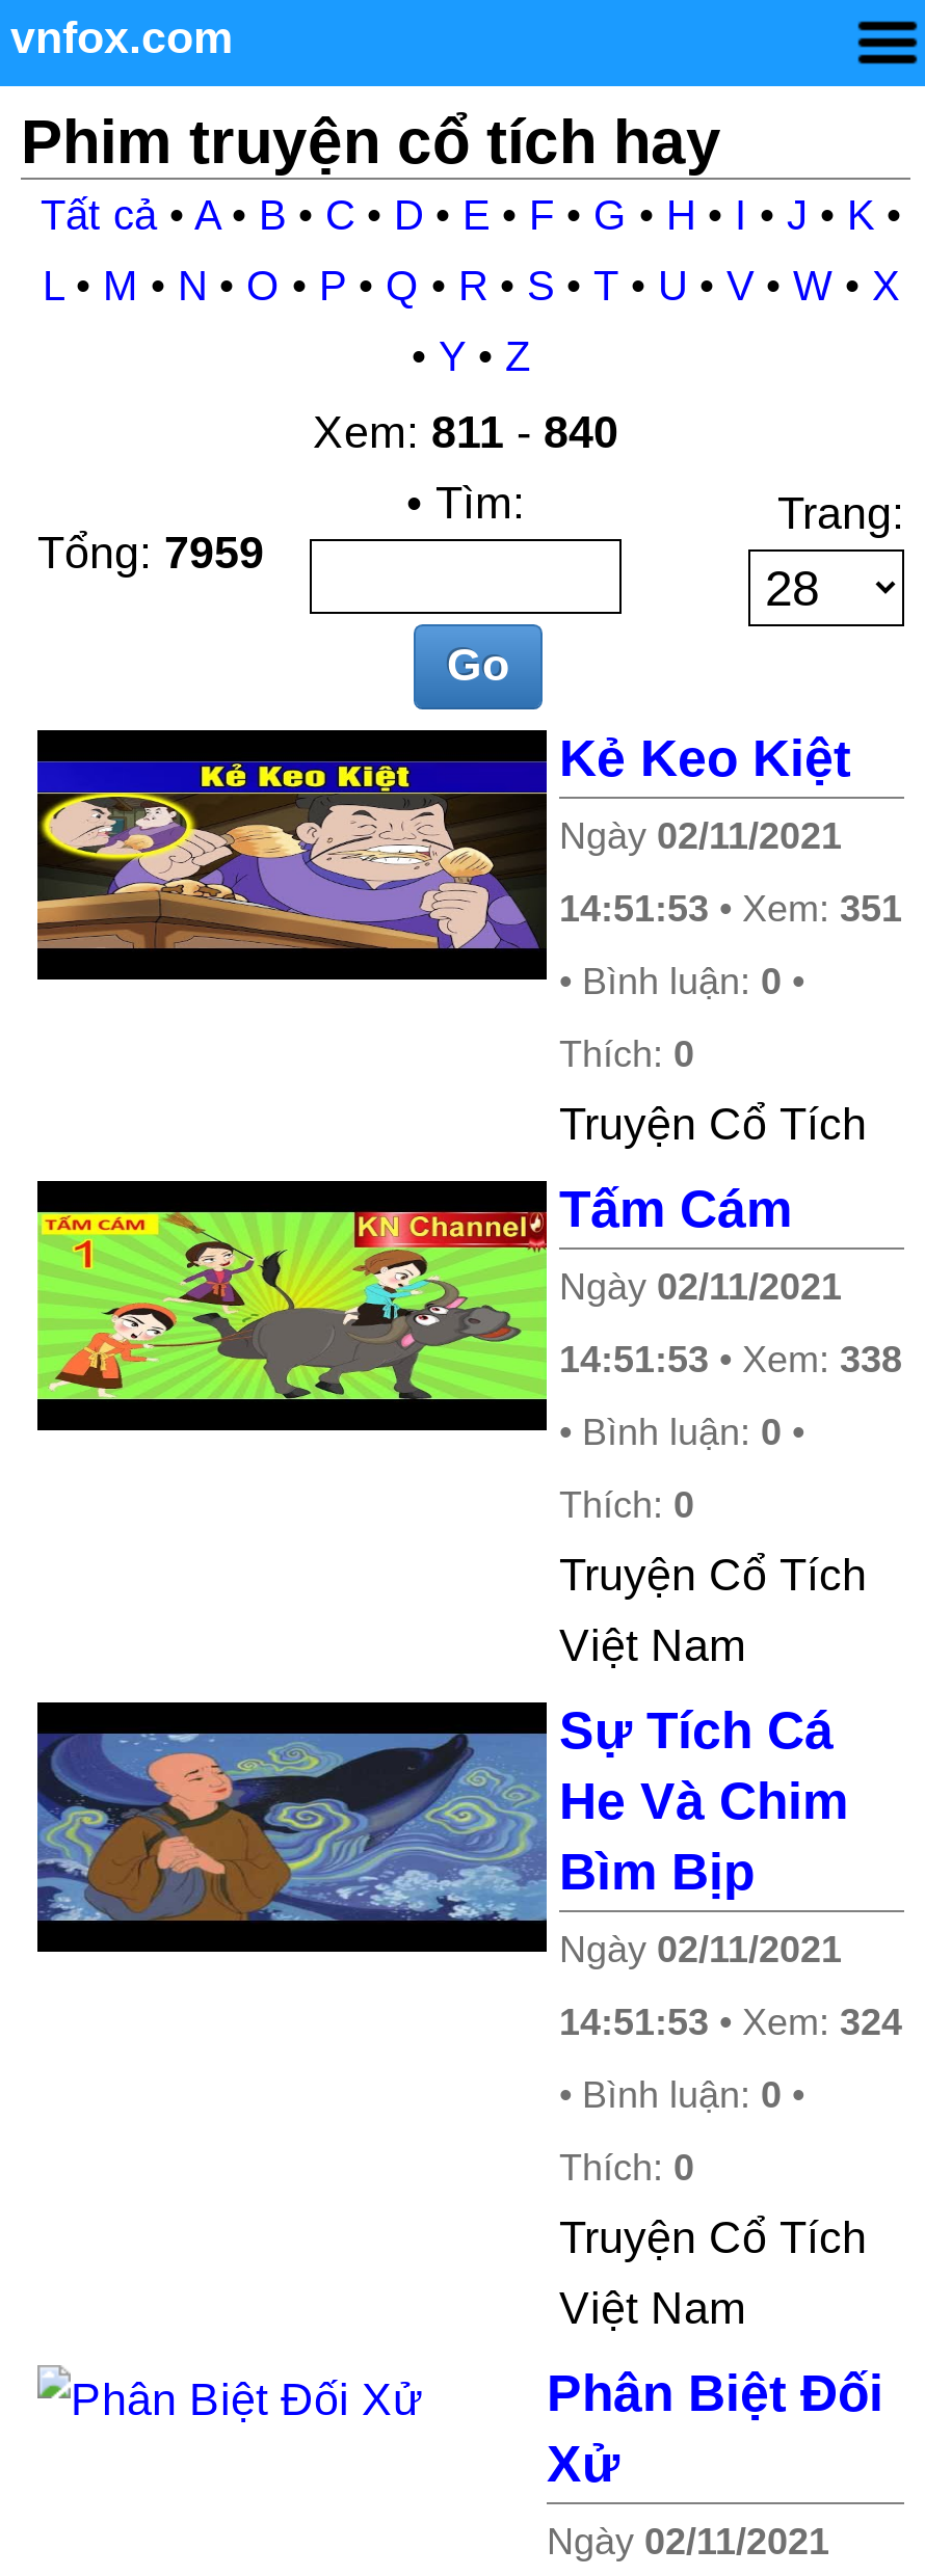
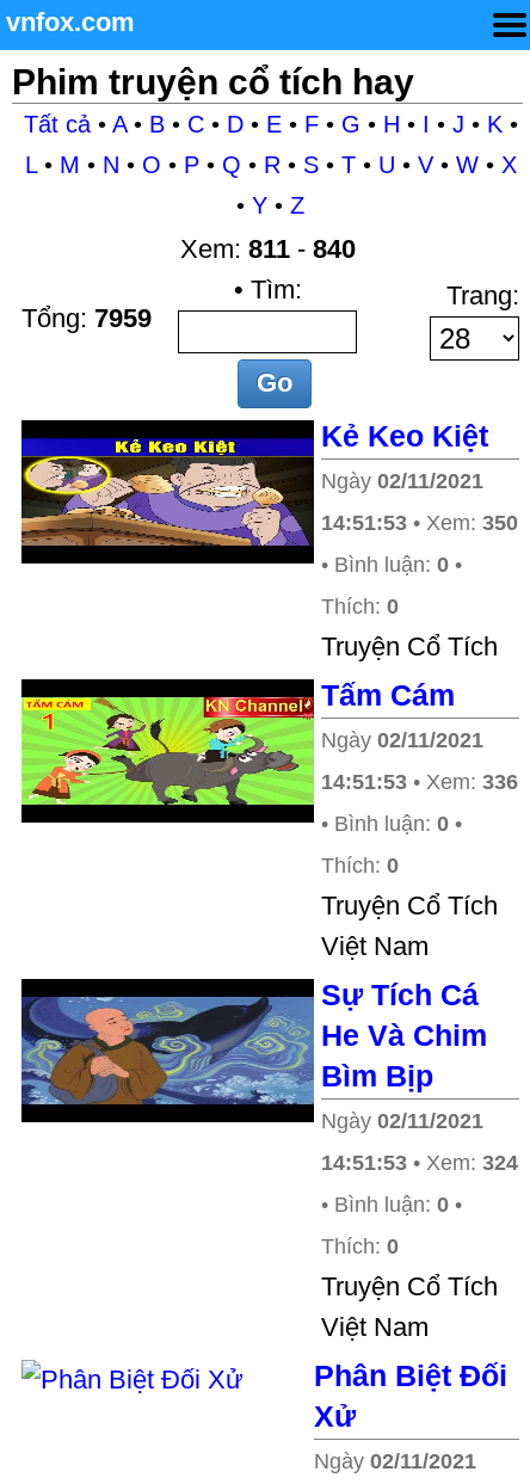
- 14:51:53 • Xem: 351
+ 14:51:53 • Xem: 350

- 14:51:53 • Xem: 338
+ 14:51:53 • Xem: 336
